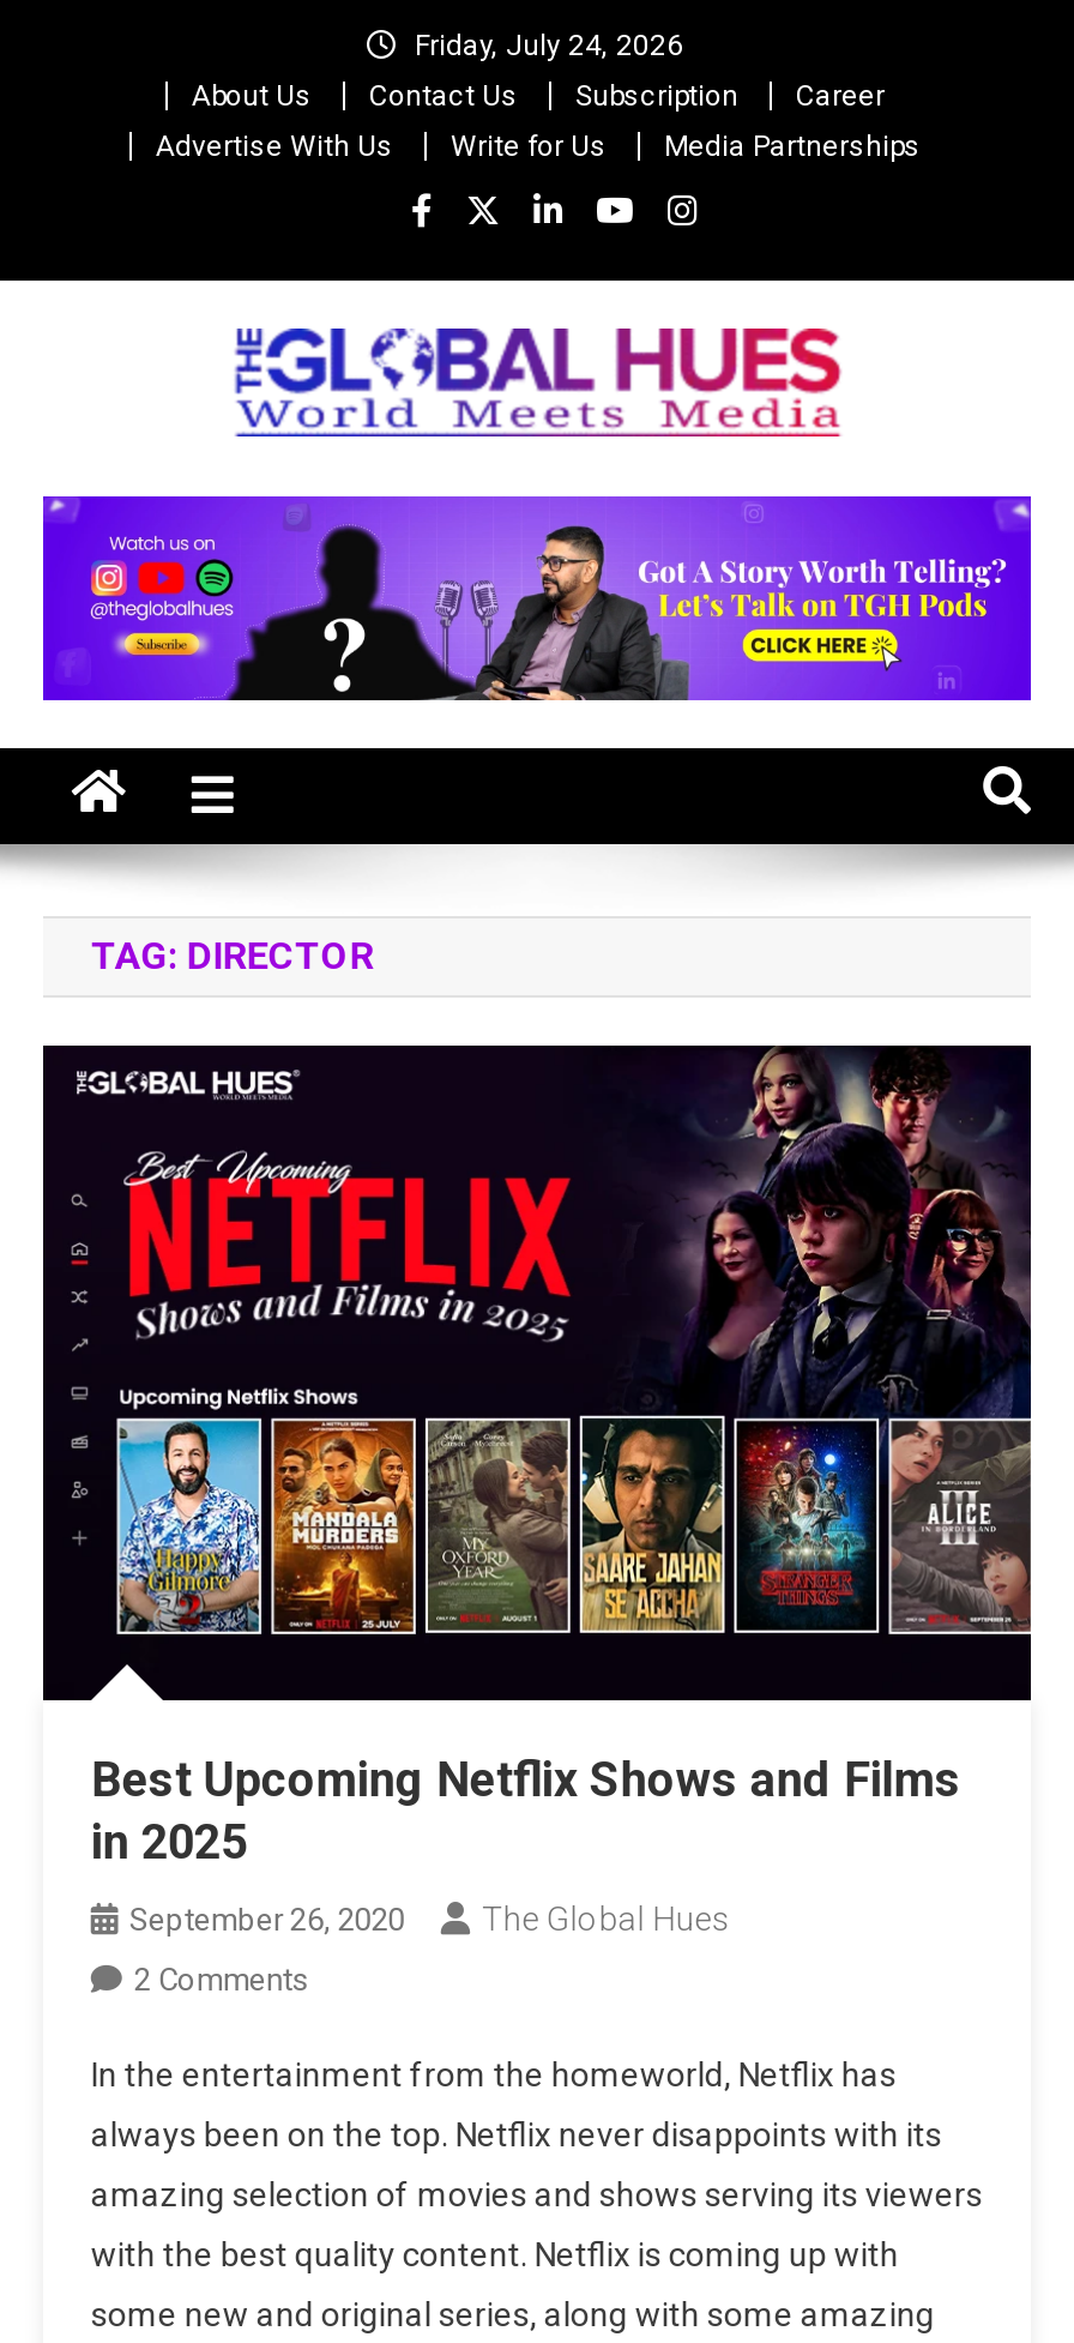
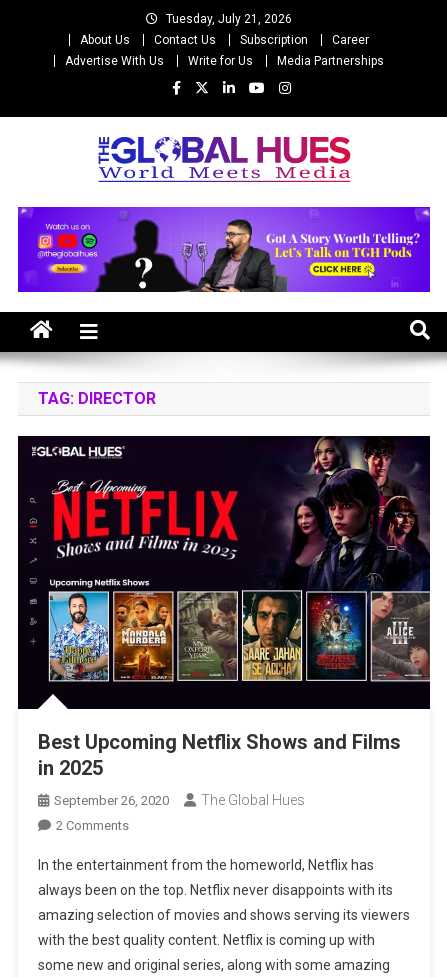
- Friday, July 24, 2026
+ Tuesday, July 21, 2026
